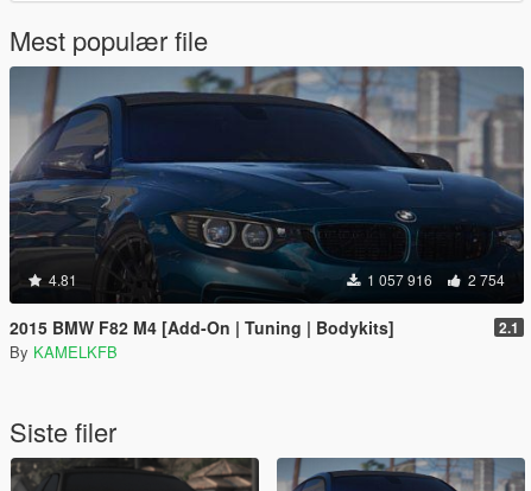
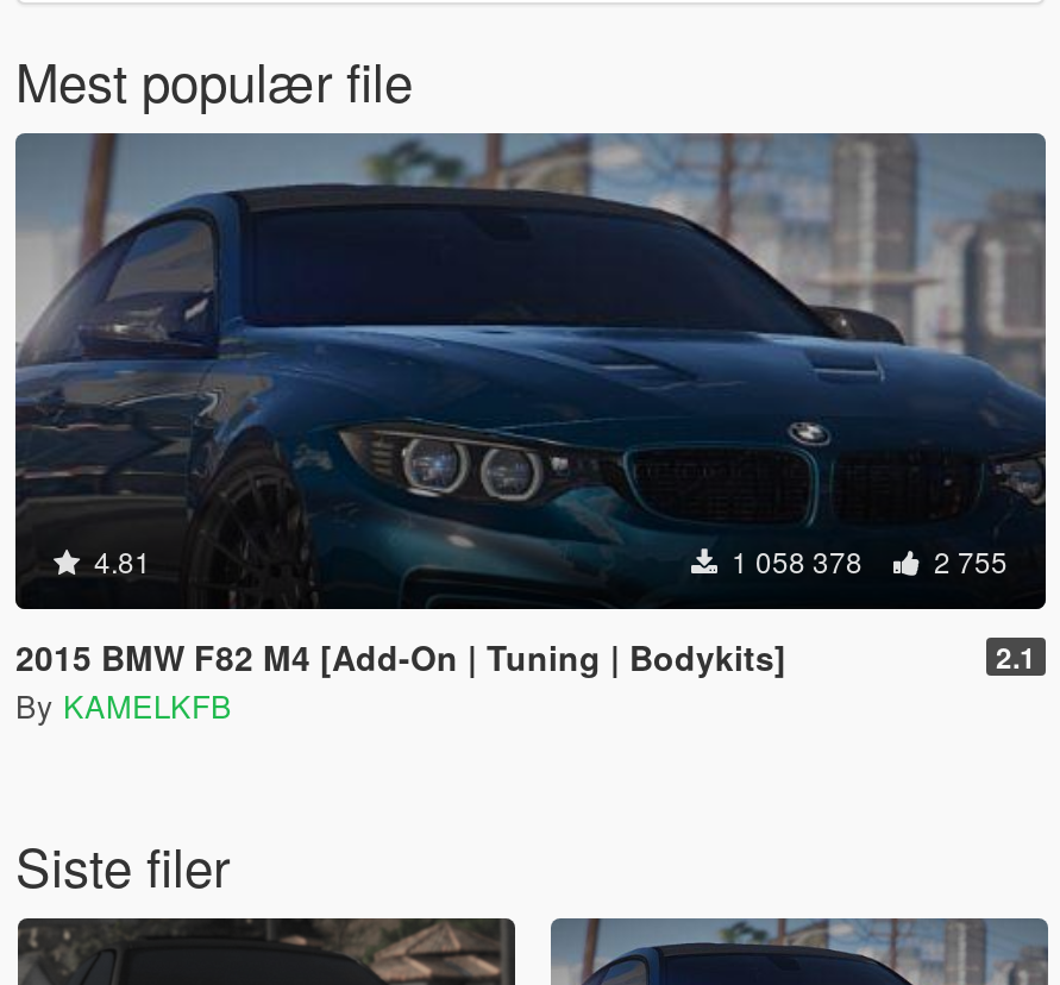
- 1 057 916
+ 1 058 378

- 2 754
+ 2 755
